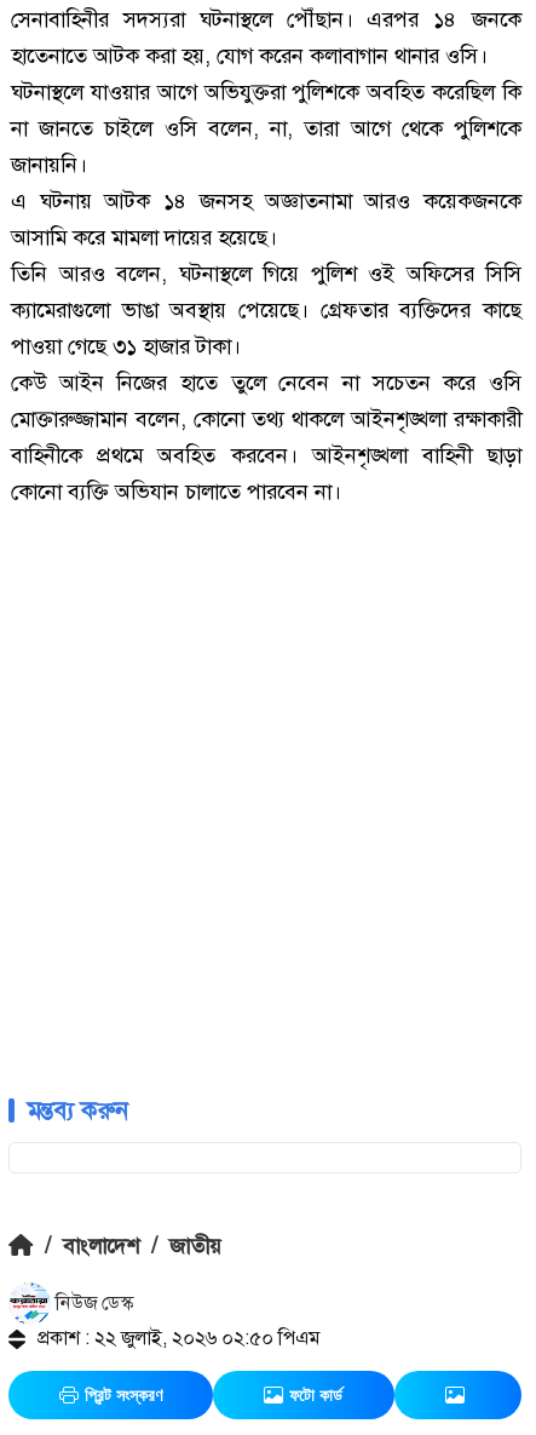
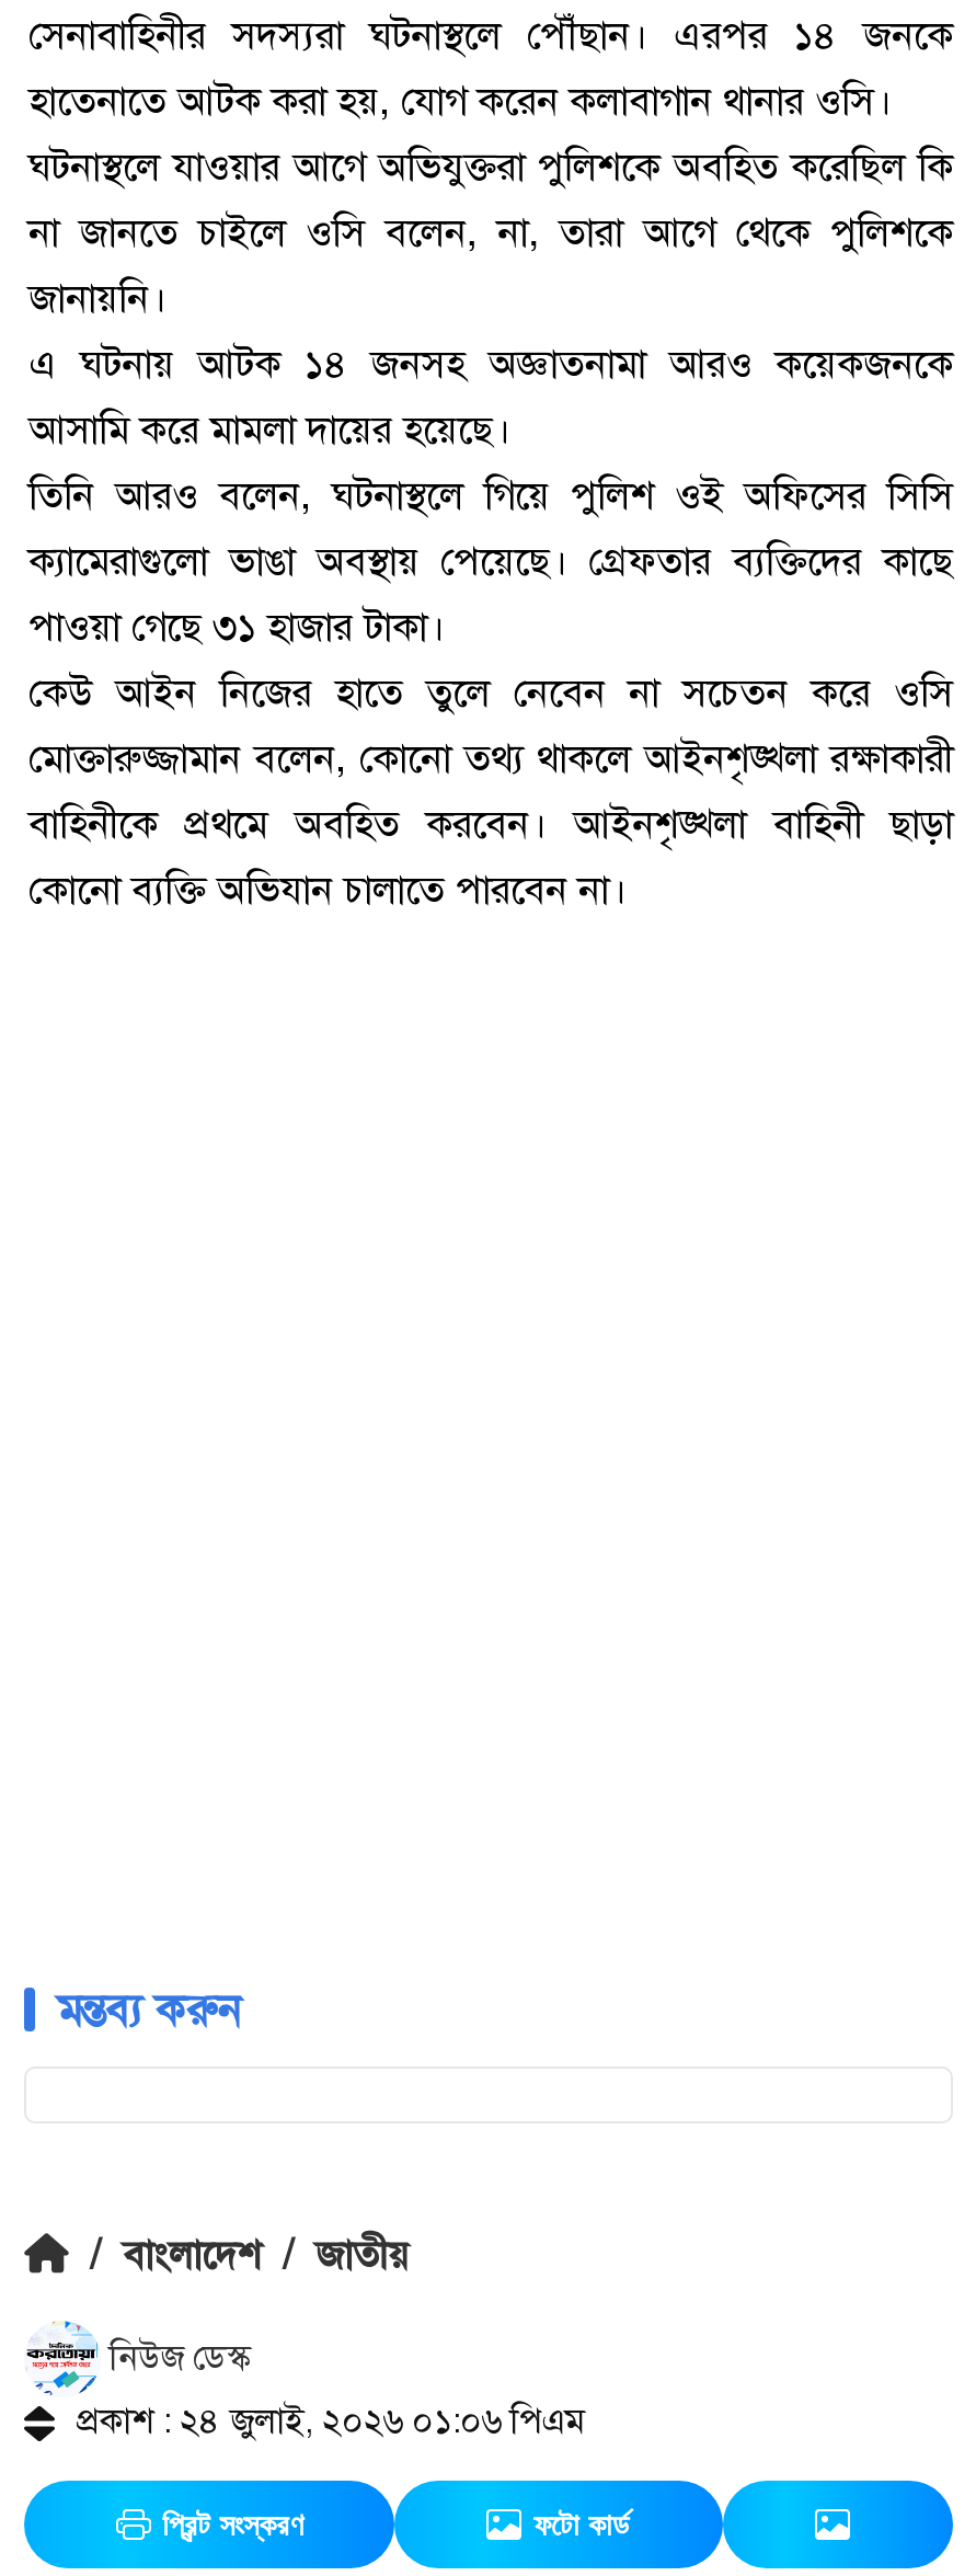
- প্রকাশ : ২২ জুলাই, ২০২৬ ০২:৫০ পিএম
+ প্রকাশ : ২৪ জুলাই, ২০২৬ ০১:০৬ পিএম
